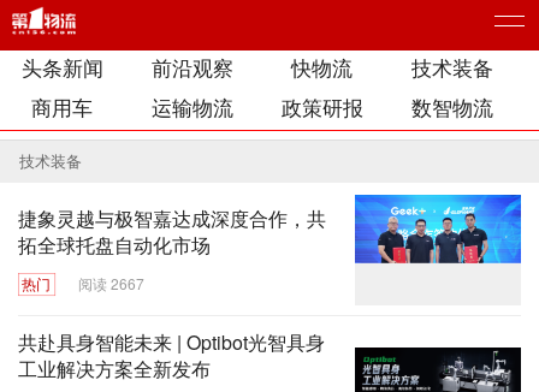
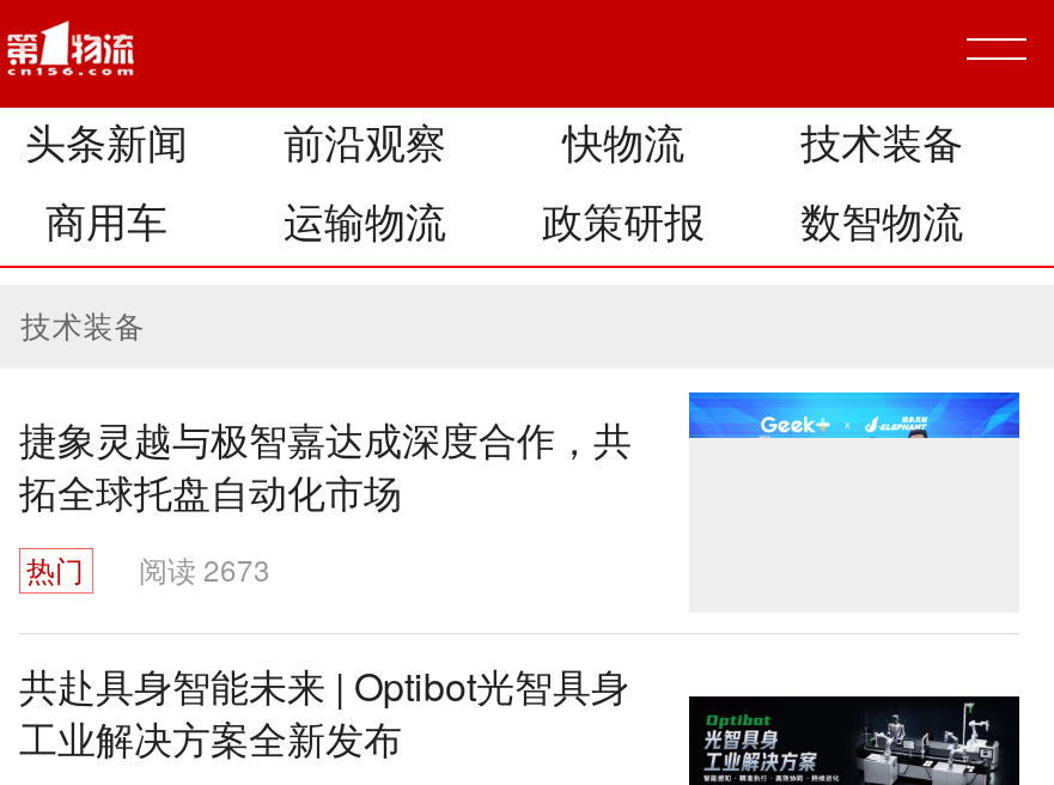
- [image]

- 阅读 2667
+ 阅读 2673
